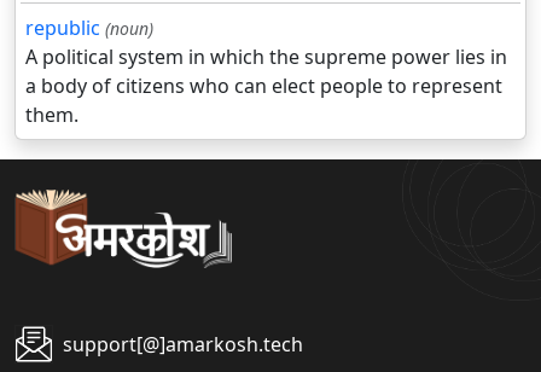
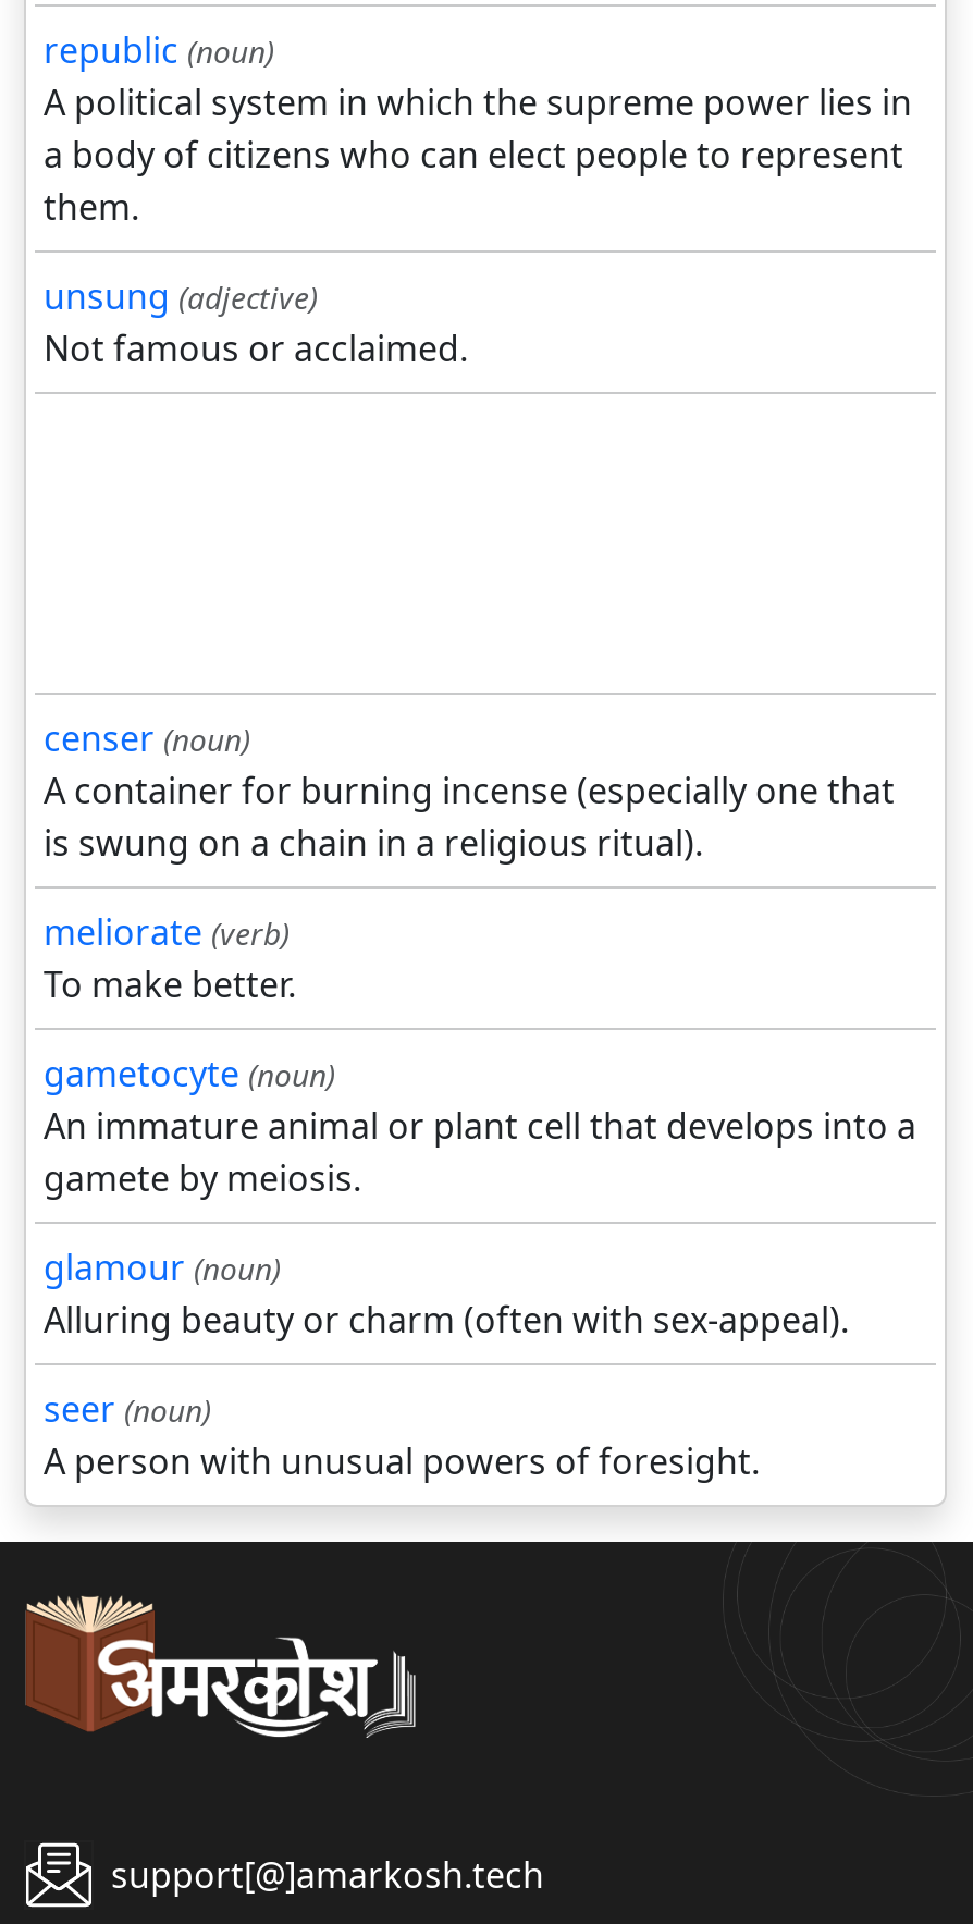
+ unsung (adjective)
+ Not famous or acclaimed.

+ censer (noun)
+ A container for burning incense (especially one that
+ is swung on a chain in a religious ritual).
+ meliorate (verb)
+ To make better.
+ gametocyte (noun)
+ An immature animal or plant cell that develops into a
+ gamete by meiosis.
+ glamour (noun)
+ Alluring beauty or charm (often with sex-appeal).
+ seer (noun)
+ A person with unusual powers of foresight.
